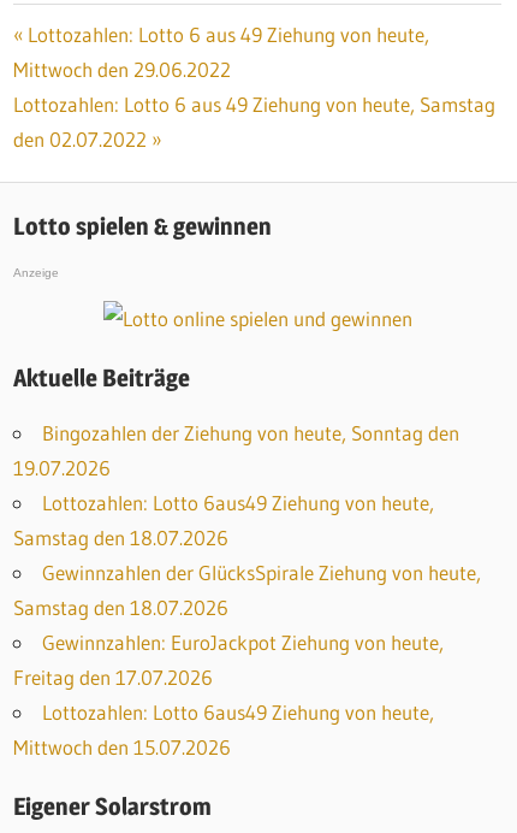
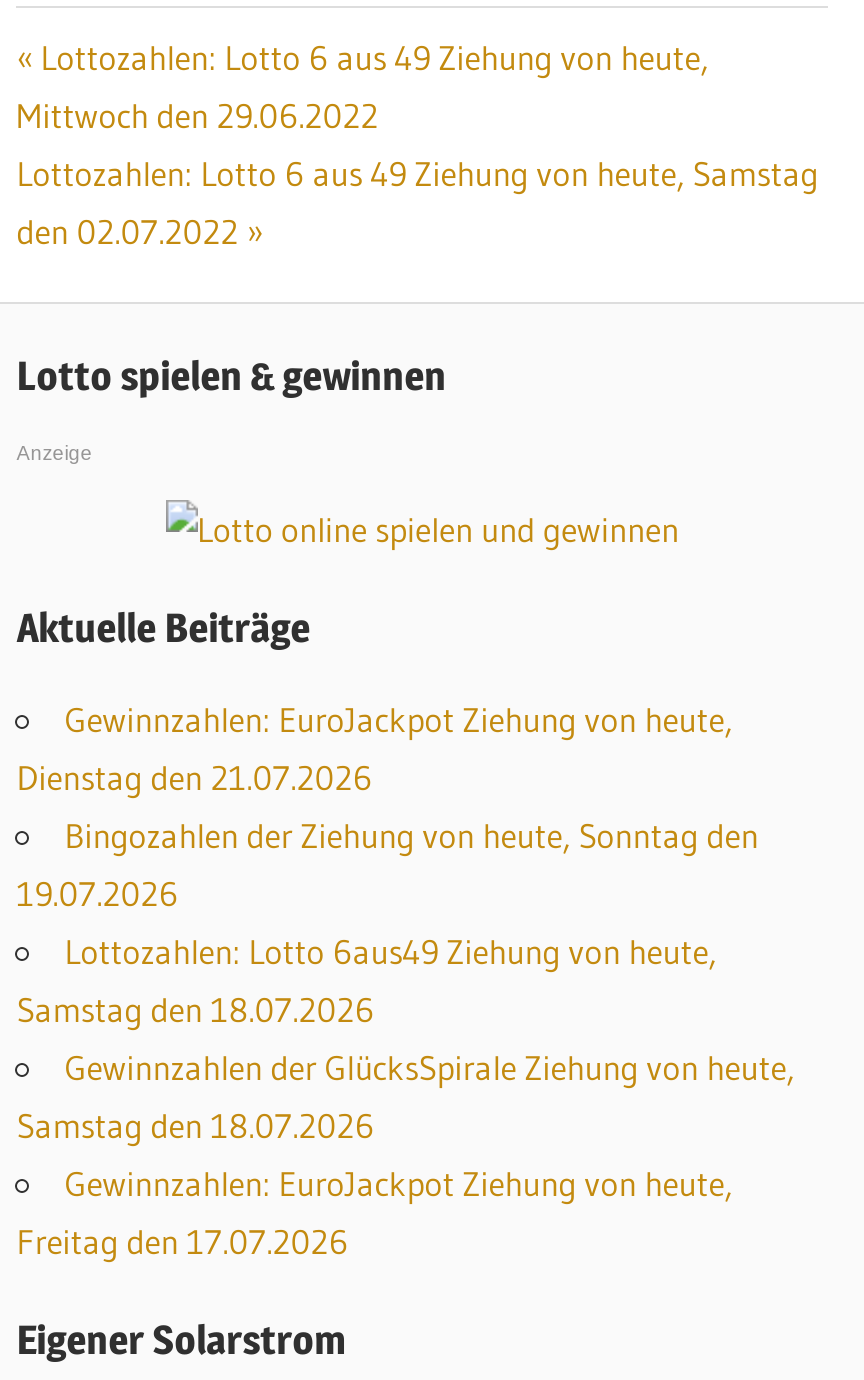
+ Gewinnzahlen: EuroJackpot Ziehung von heute,
+ Dienstag den 21.07.2026

moved down: Bingozahlen der Ziehung von heute, Sonntag den | 19.07.2026 | Lottozahlen: Lotto 6aus49 Ziehung von heute, | Samstag den 18.07.2026 | Gewinnzahlen der GlücksSpirale Ziehung von heute, | Samstag den 18.07.2026 | Gewinnzahlen: EuroJackpot Ziehung von heute, | Freitag den 17.07.2026

- Lottozahlen: Lotto 6aus49 Ziehung von heute,
- Mittwoch den 15.07.2026
